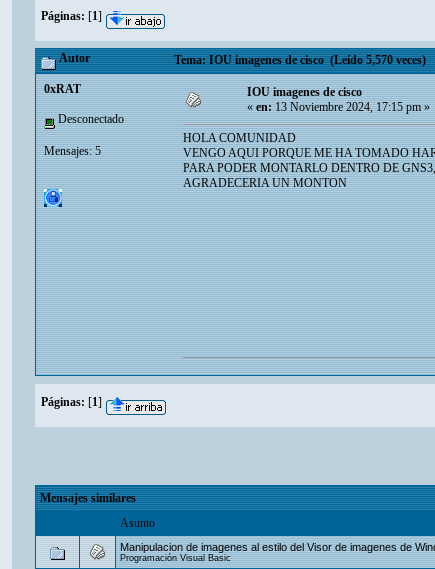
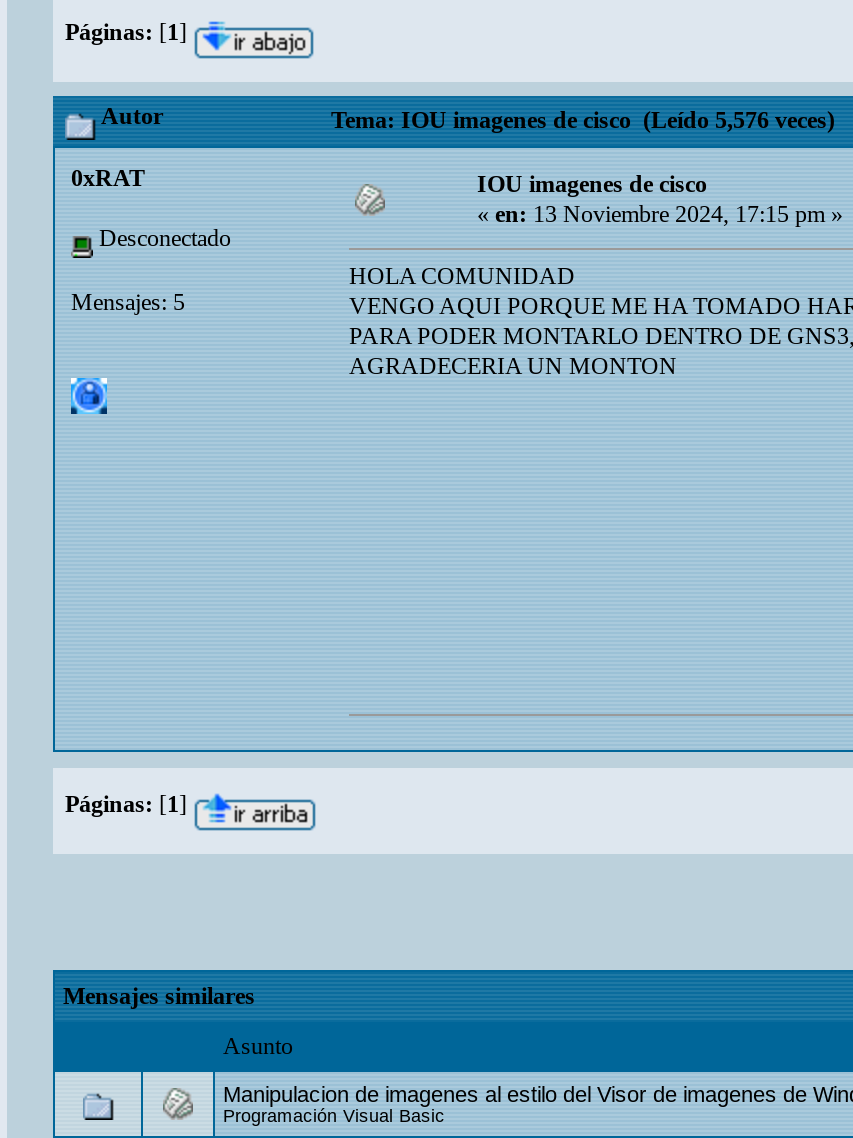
- Tema: IOU imagenes de cisco (Leído 5,570 veces)
+ Tema: IOU imagenes de cisco (Leído 5,576 veces)
